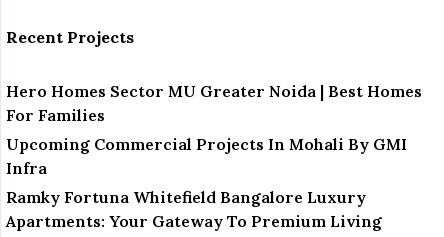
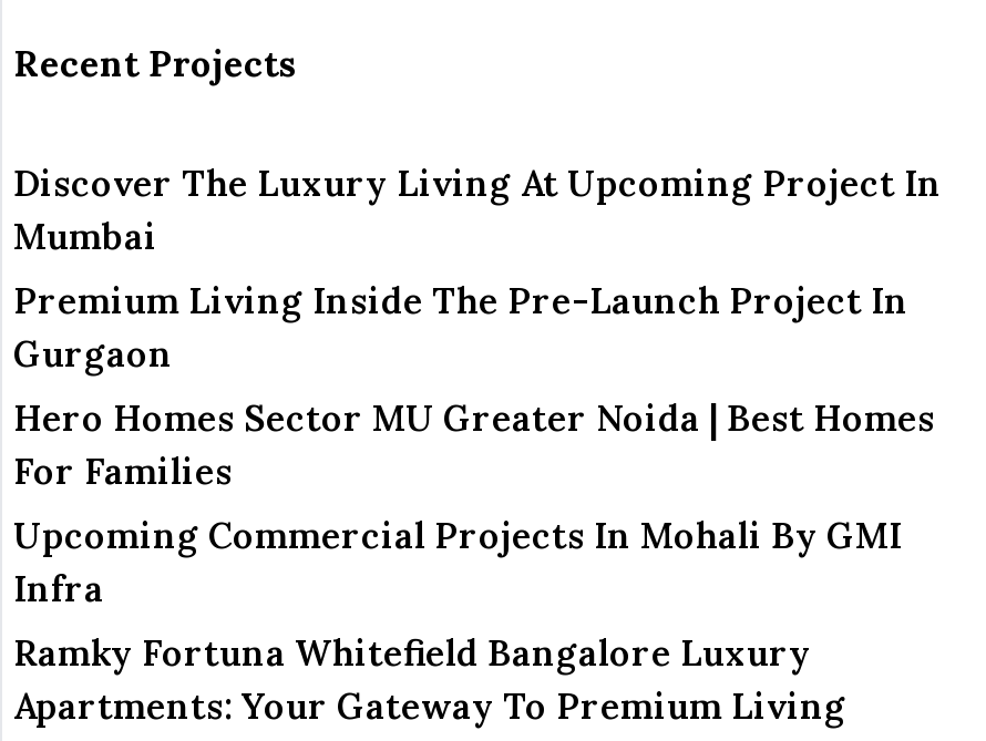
+ Discover The Luxury Living At Upcoming Project In
+ Mumbai
+ Premium Living Inside The Pre-Launch Project In
+ Gurgaon
